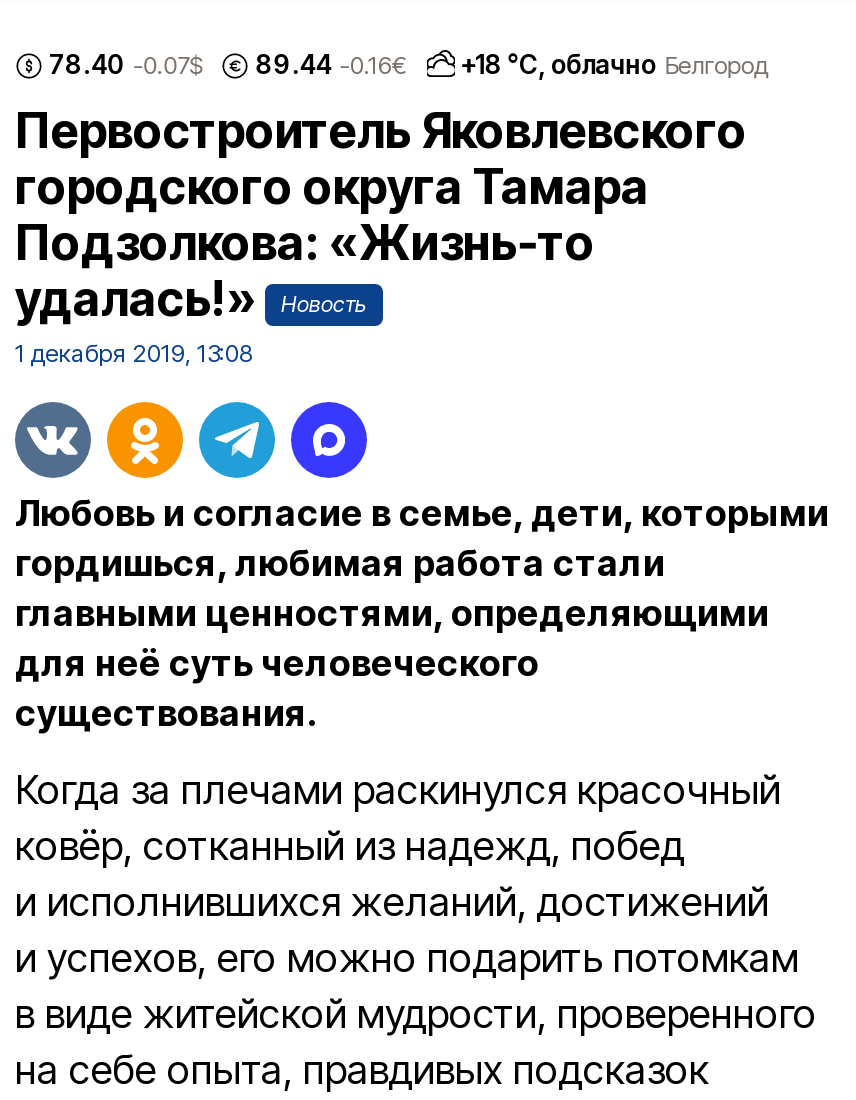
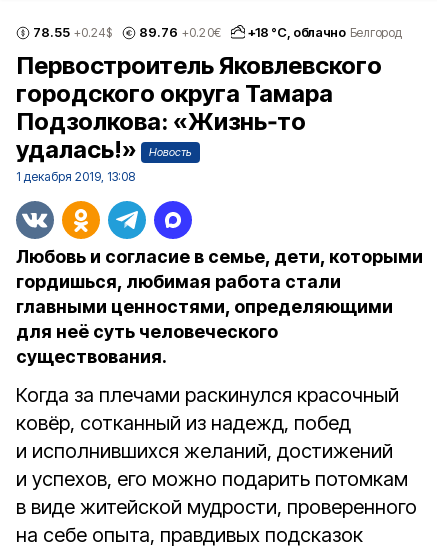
- 78.40 -0.07$
+ 78.55 +0.24$

- 89.44 -0.16€
+ 89.76 +0.20€
